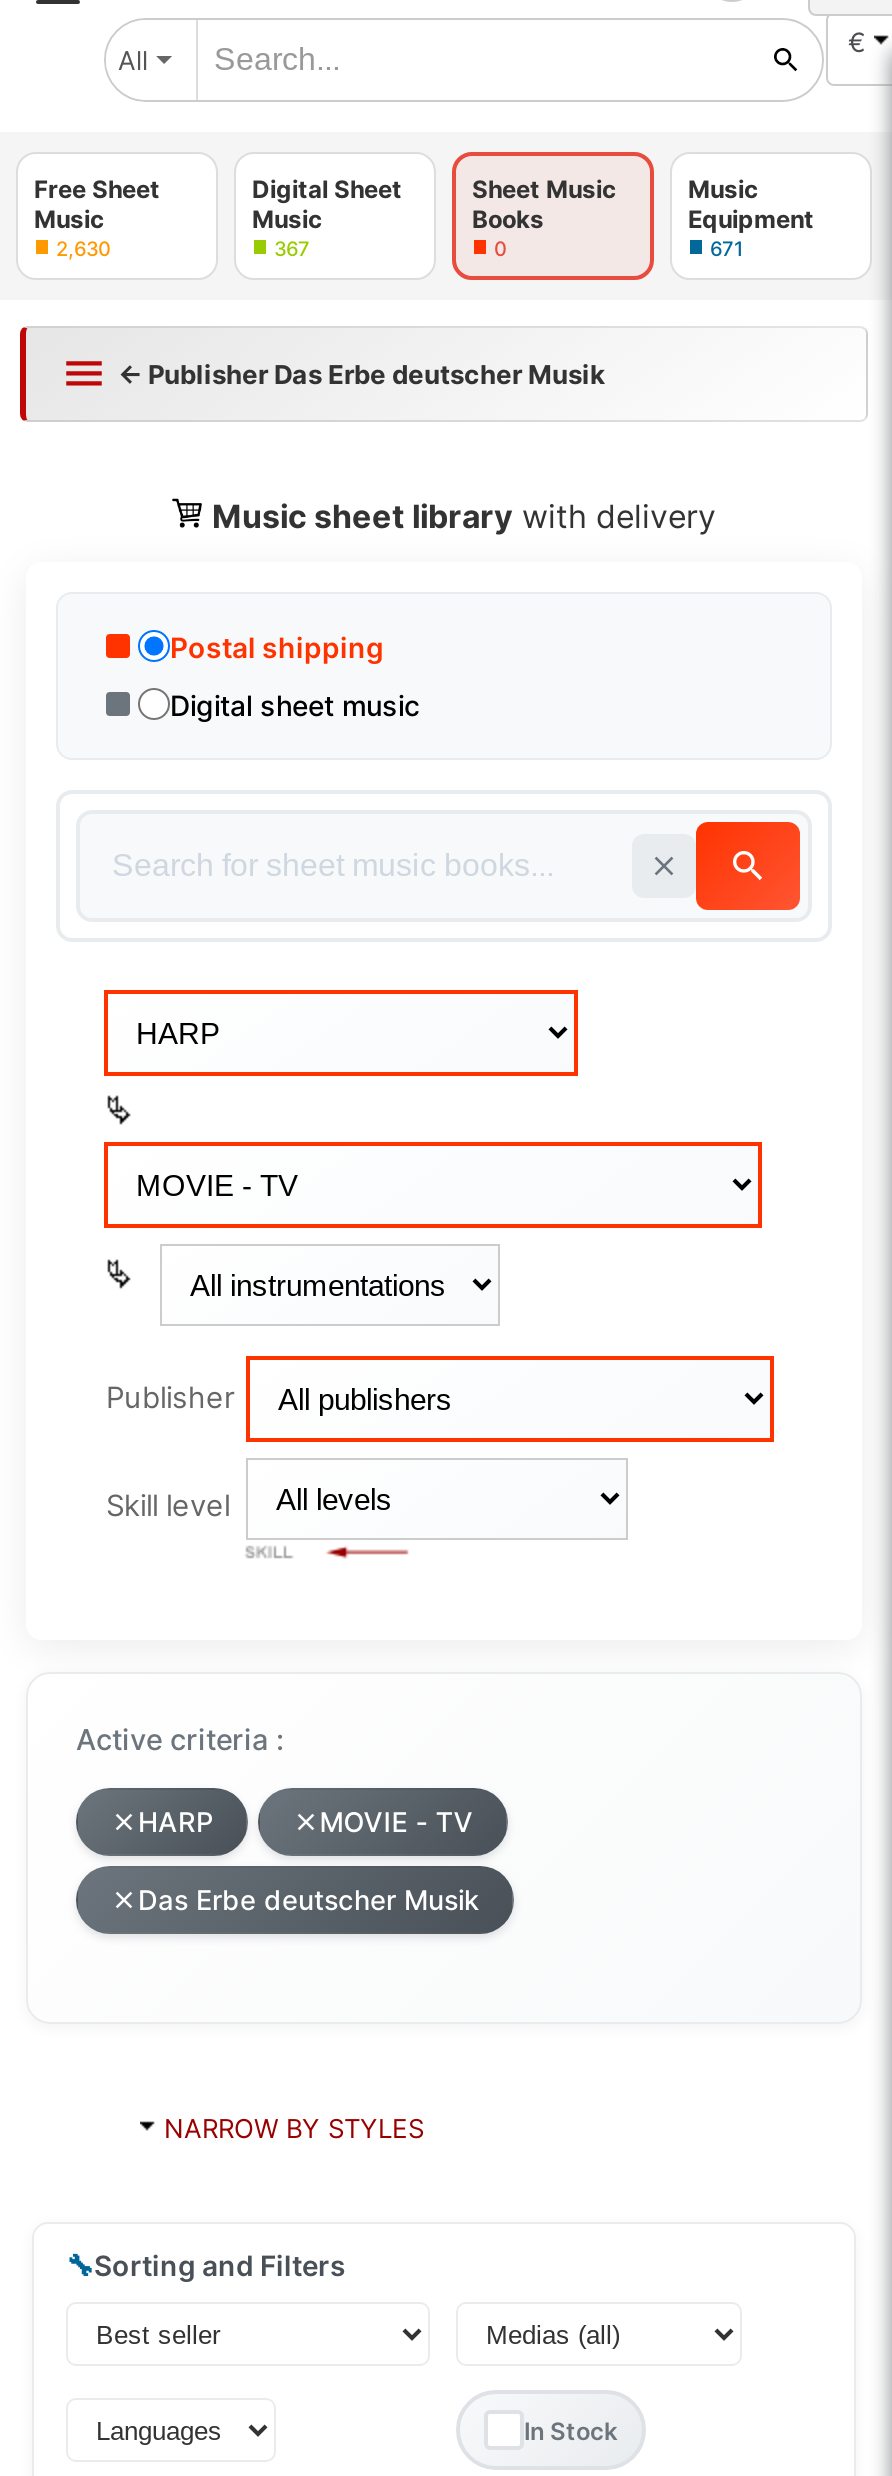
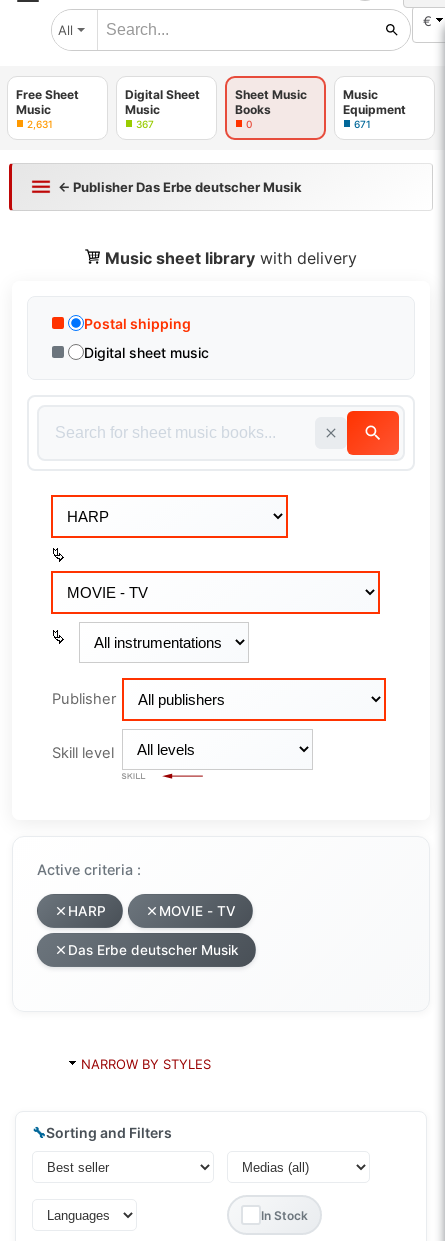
- 2,630
+ 2,631
